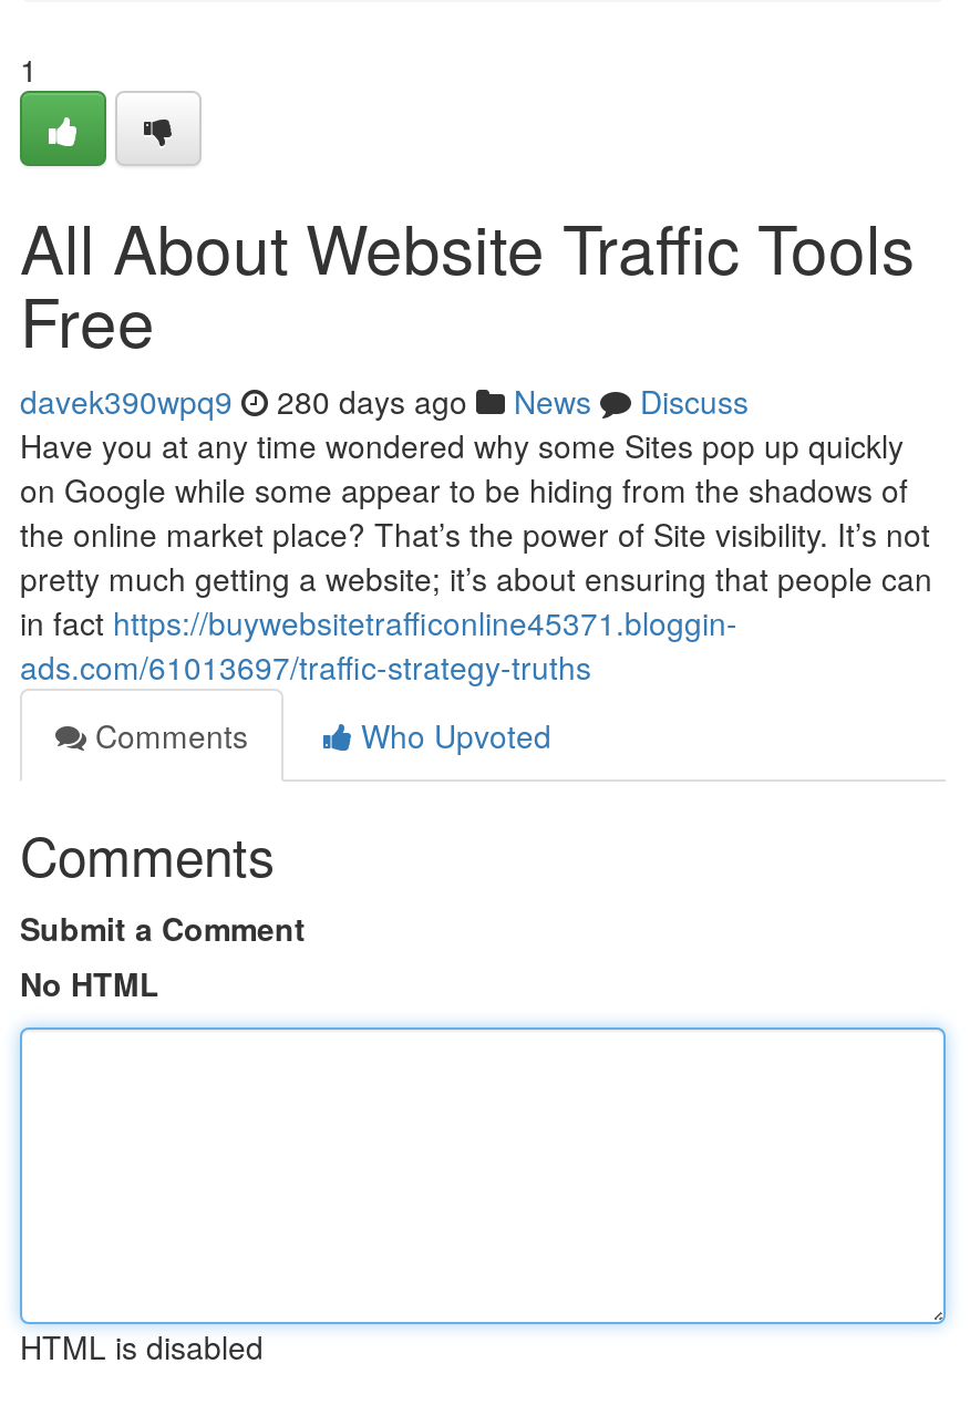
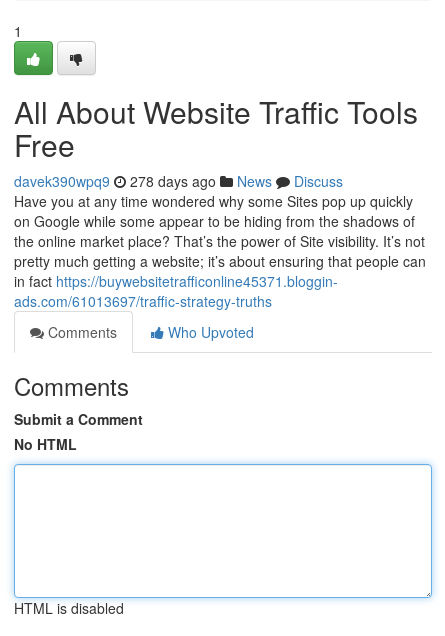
- davek390wpq9 280 days ago News Discuss
+ davek390wpq9 278 days ago News Discuss
